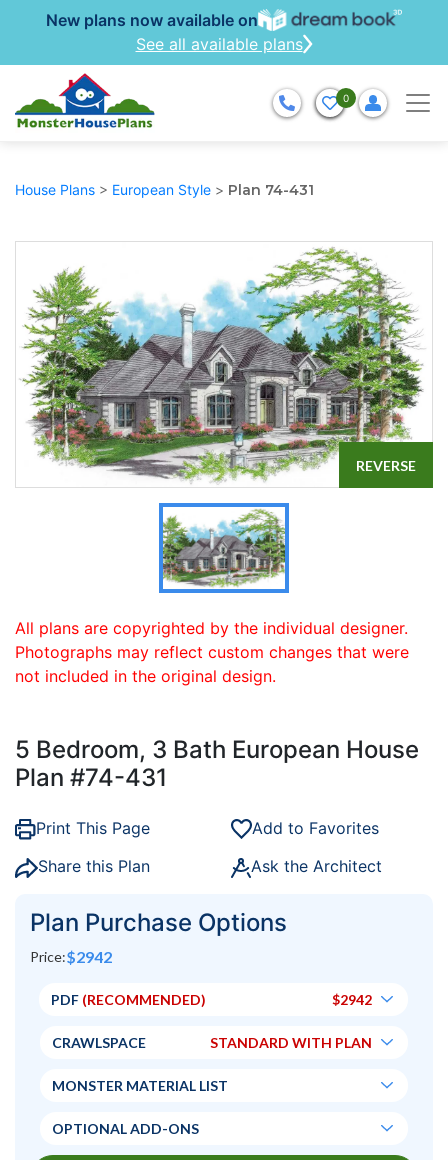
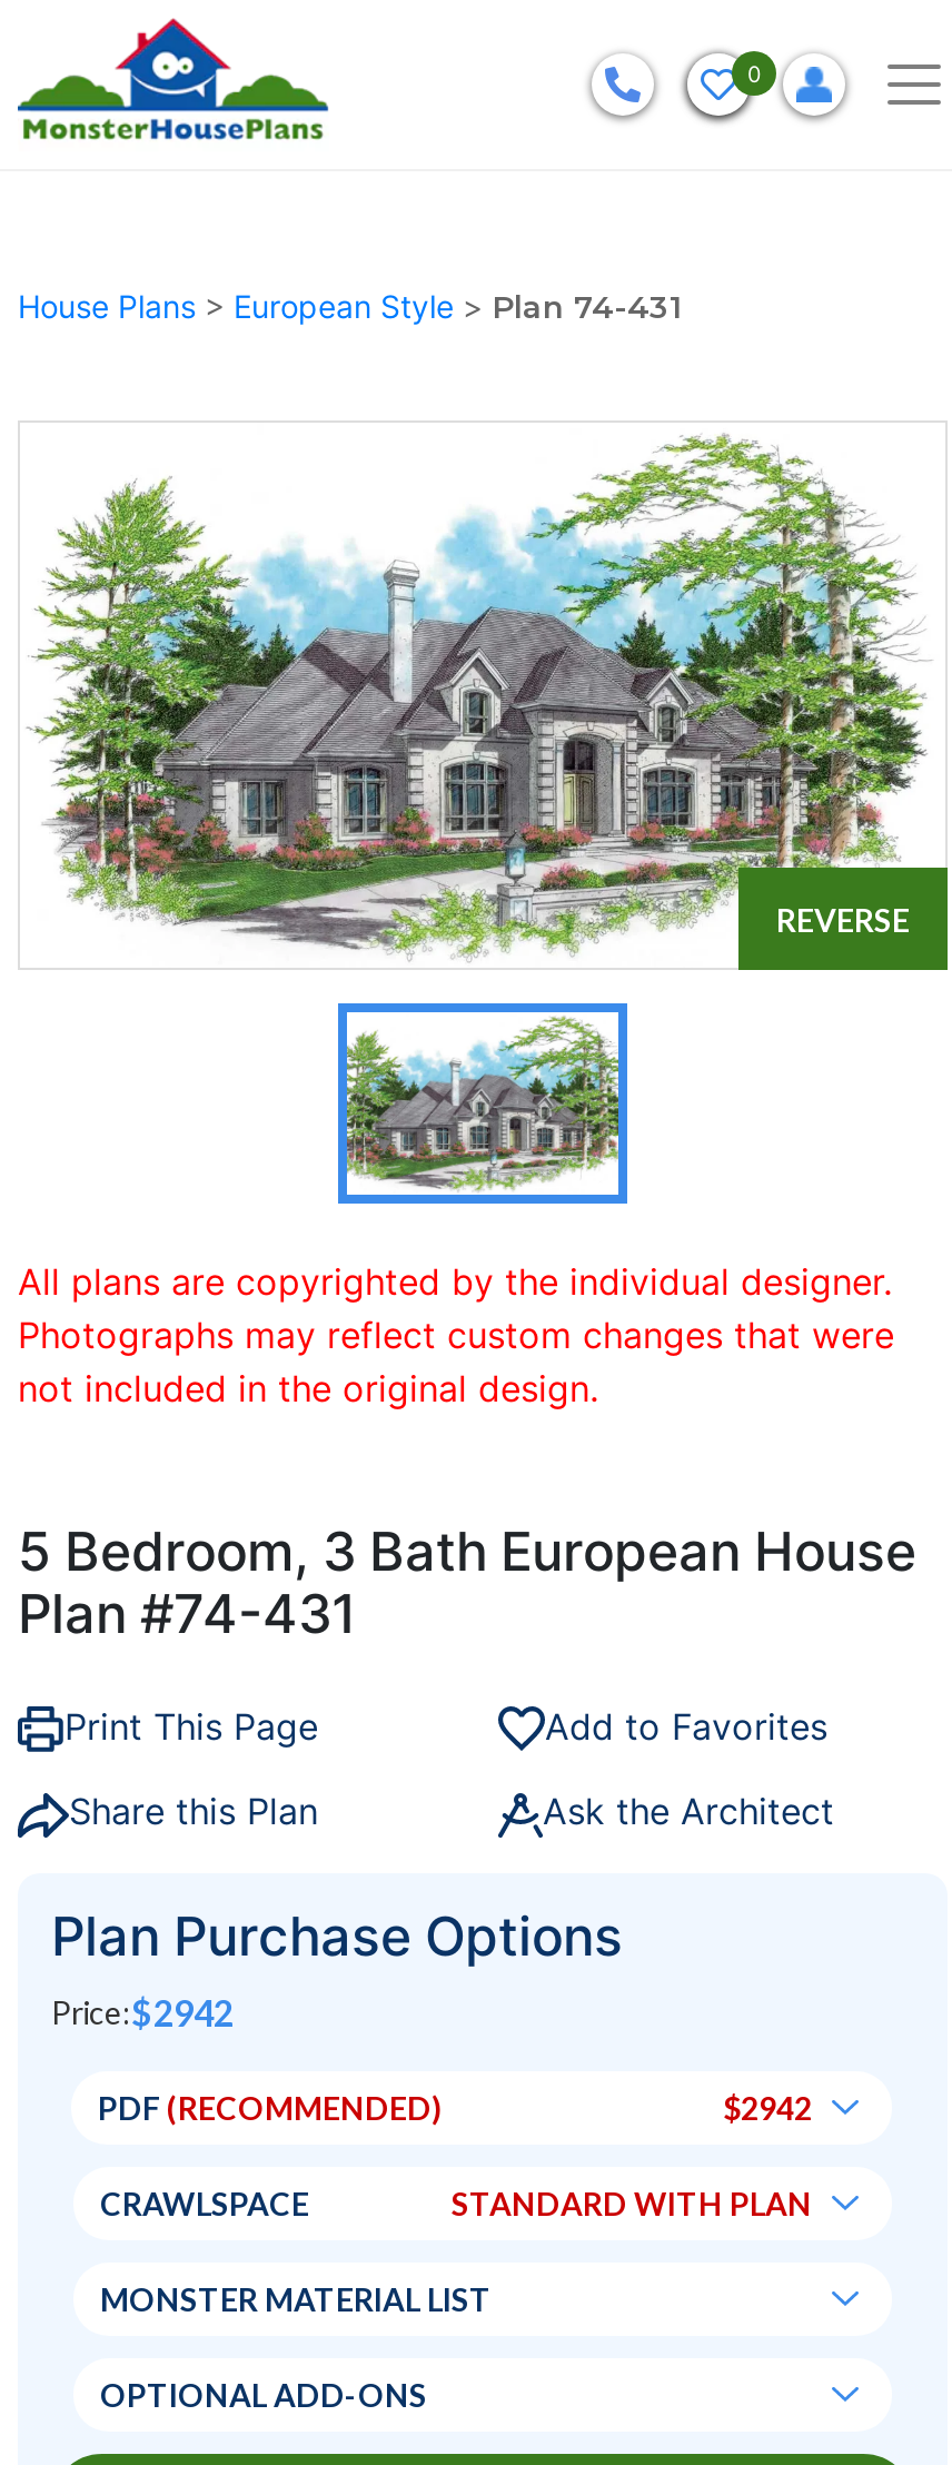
- New plans now available on
- See all available plans

moved up: [image]
